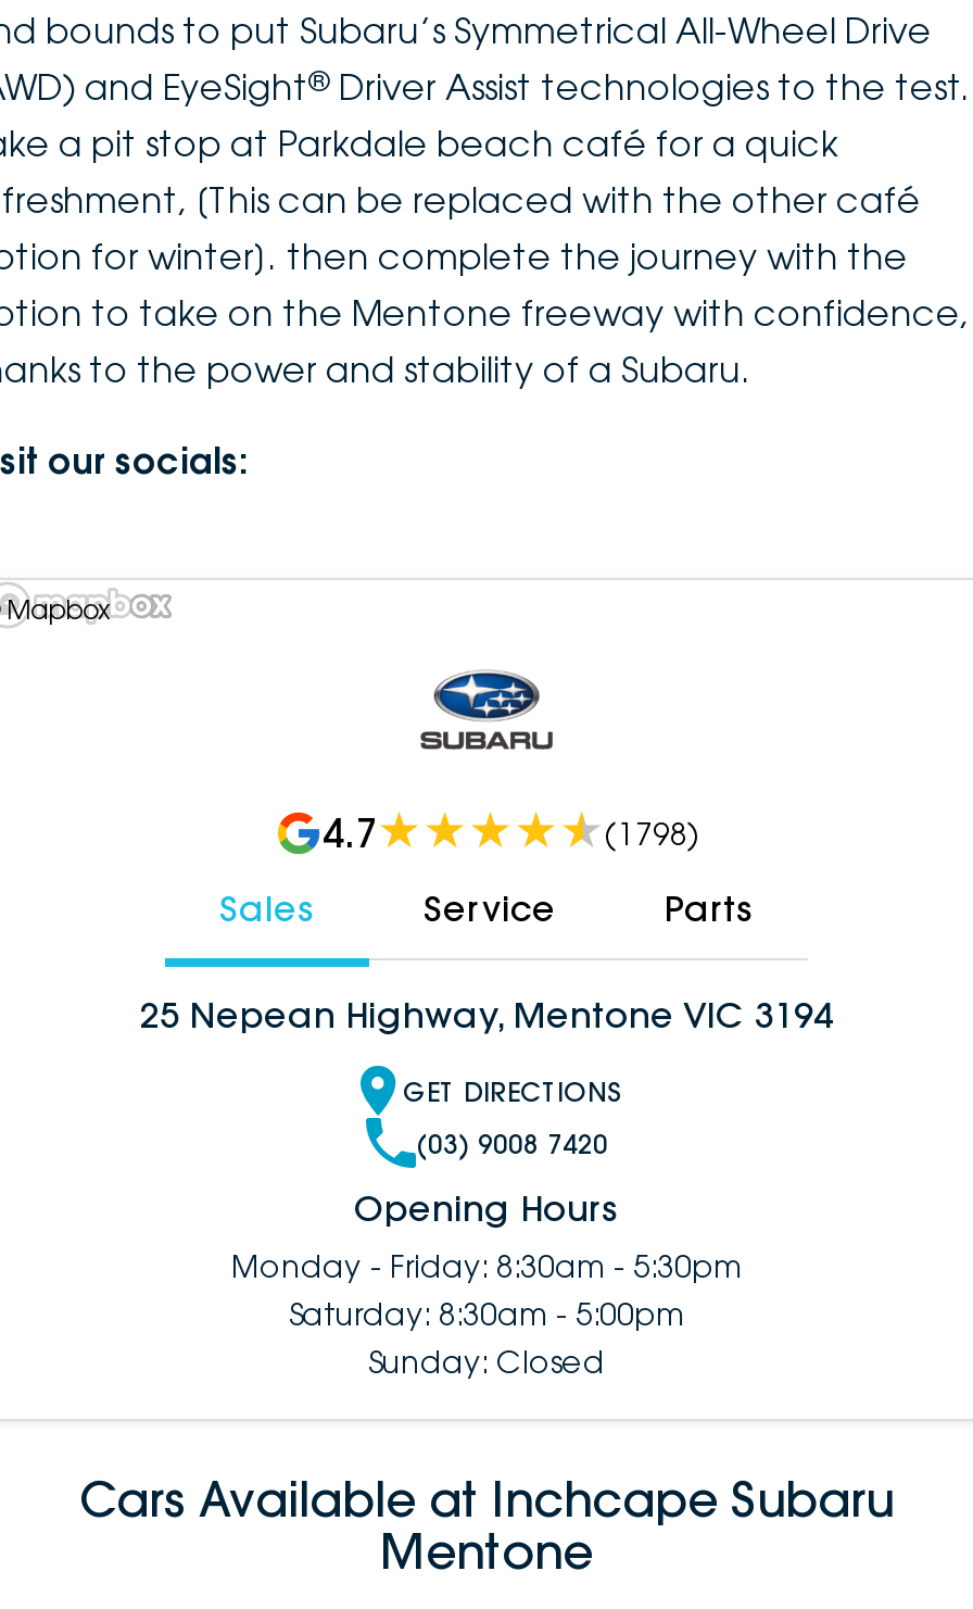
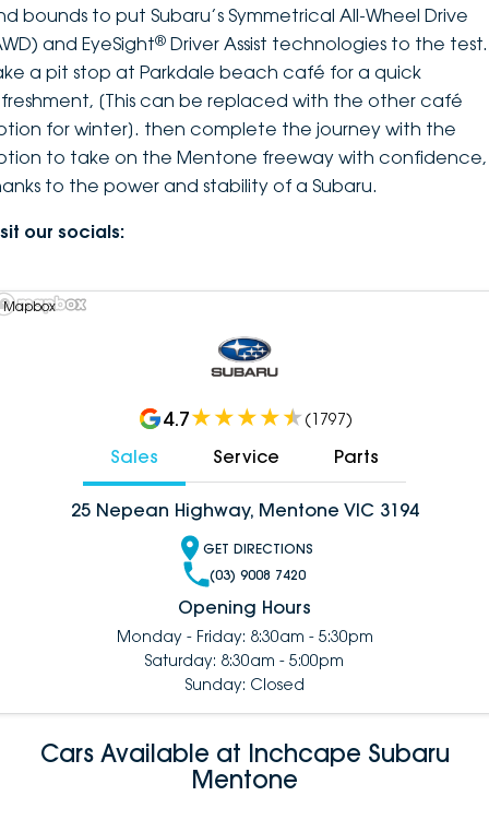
- (1798)
+ (1797)
